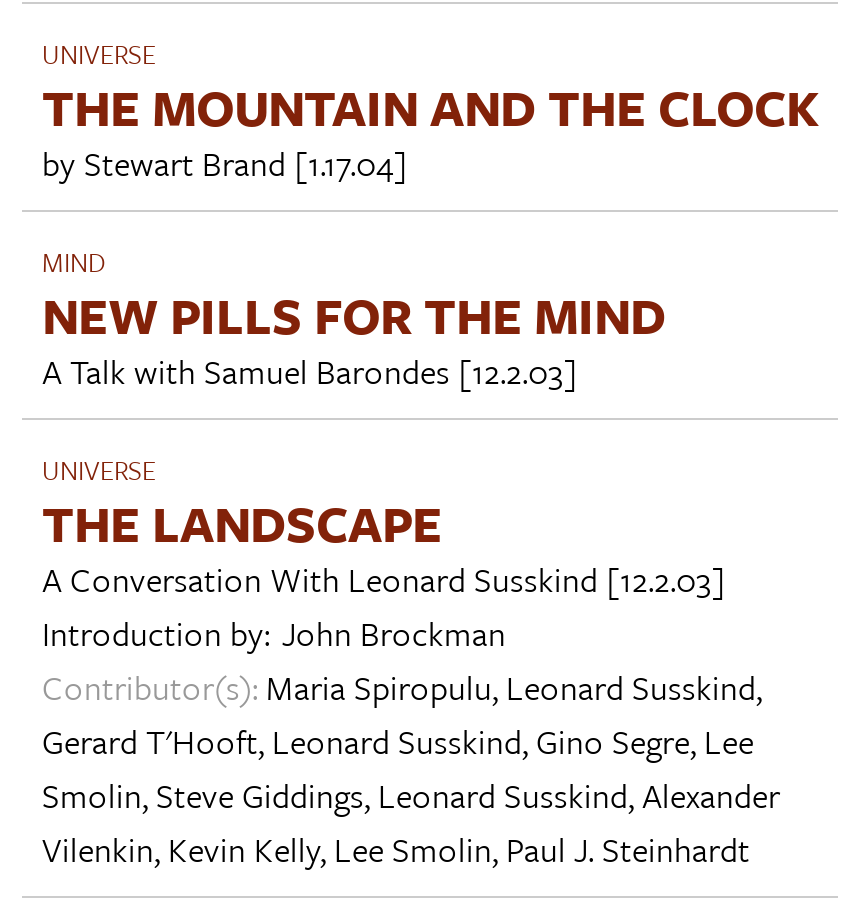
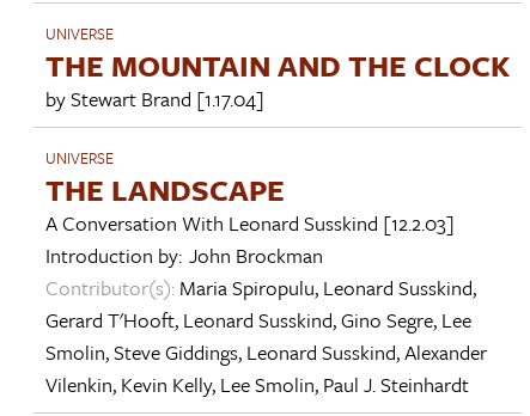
- MIND
- NEW PILLS FOR THE MIND
- A Talk with Samuel Barondes [12.2.03]
